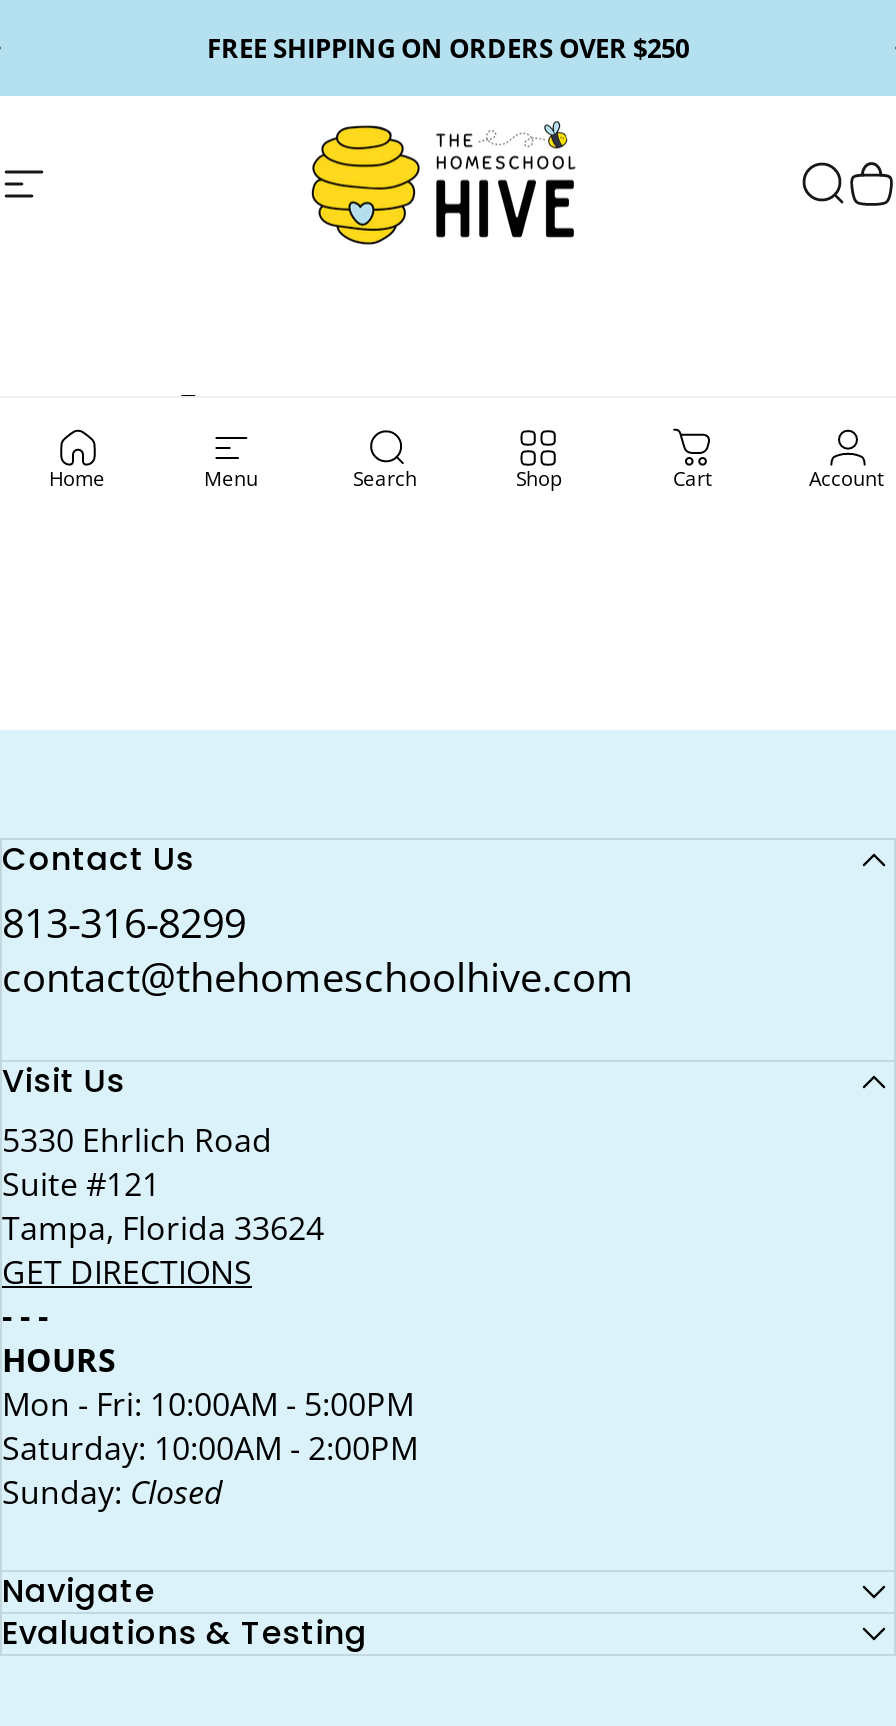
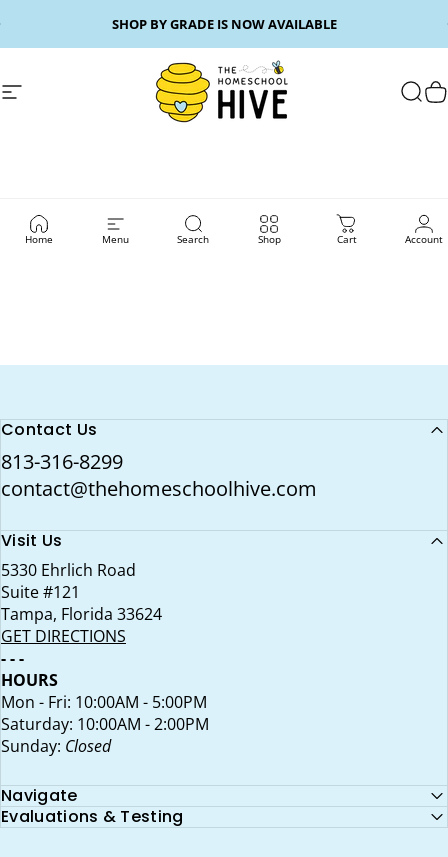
- FREE SHIPPING ON ORDERS OVER $250
+ SHOP BY GRADE IS NOW AVAILABLE
